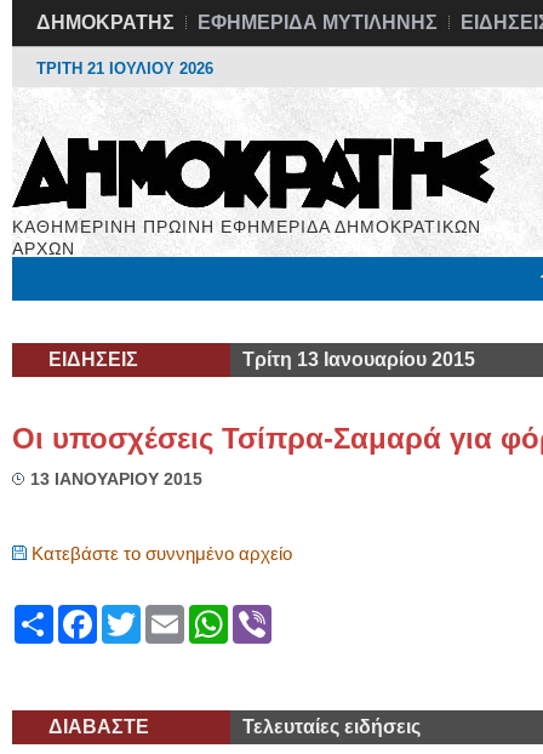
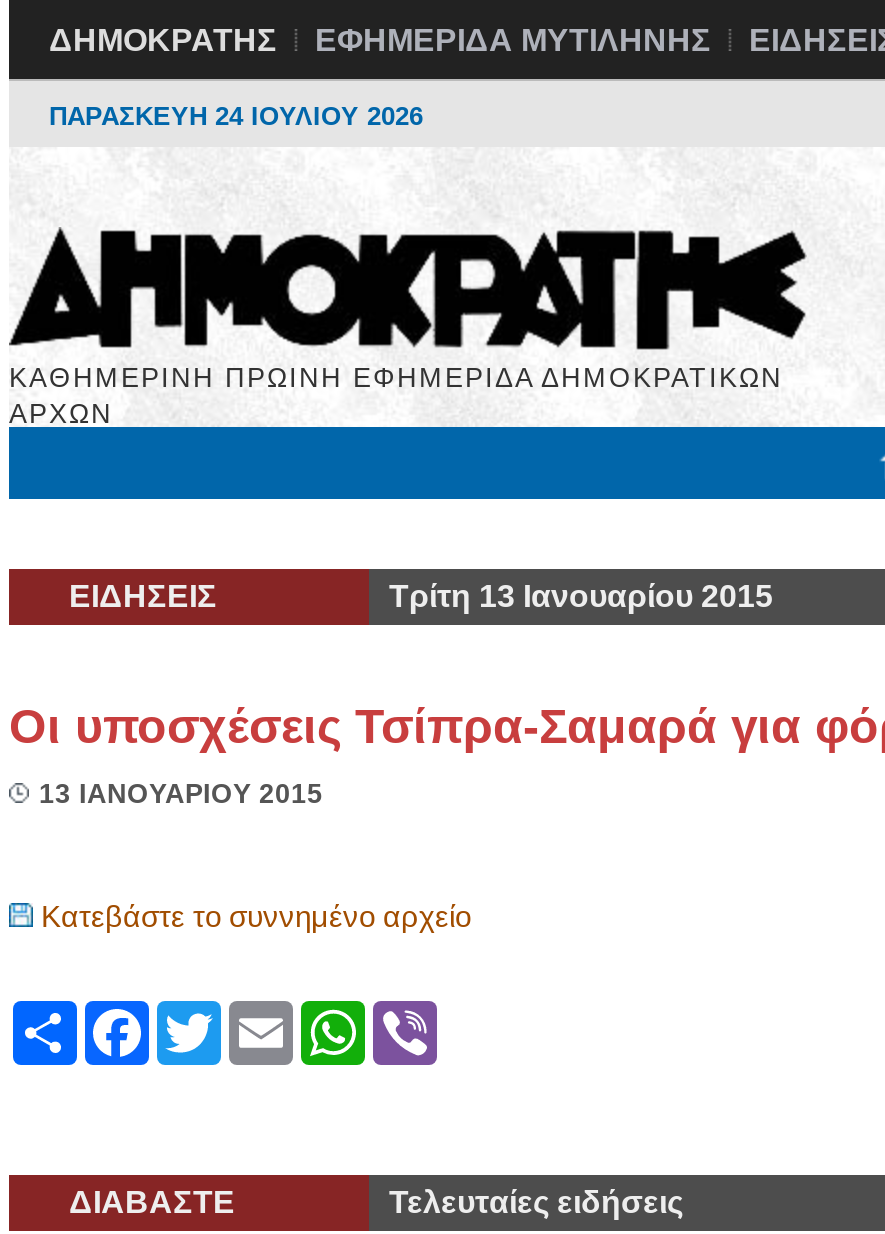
- ΤΡΙΤΗ 21 ΙΟΥΛΙΟΥ 2026
+ ΠΑΡΑΣΚΕΥΗ 24 ΙΟΥΛΙΟΥ 2026
